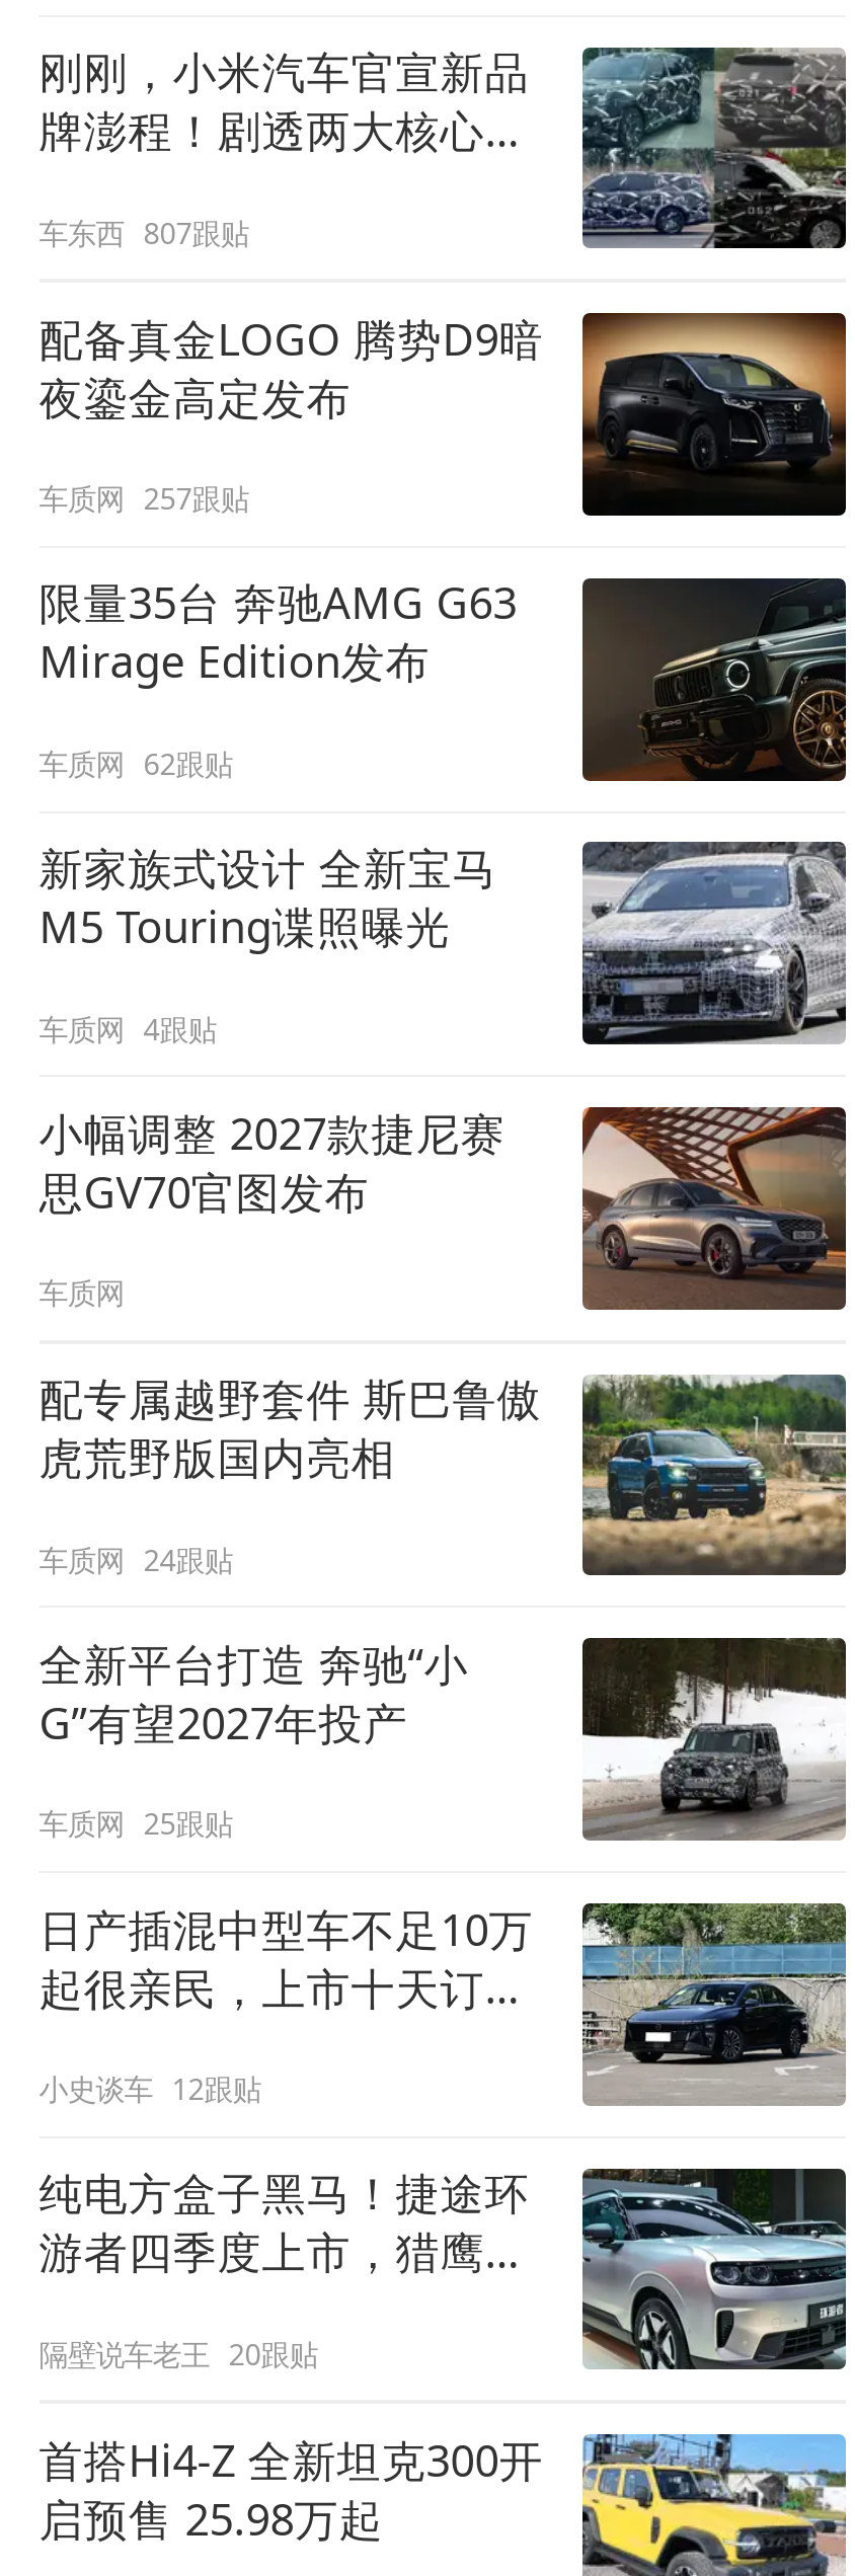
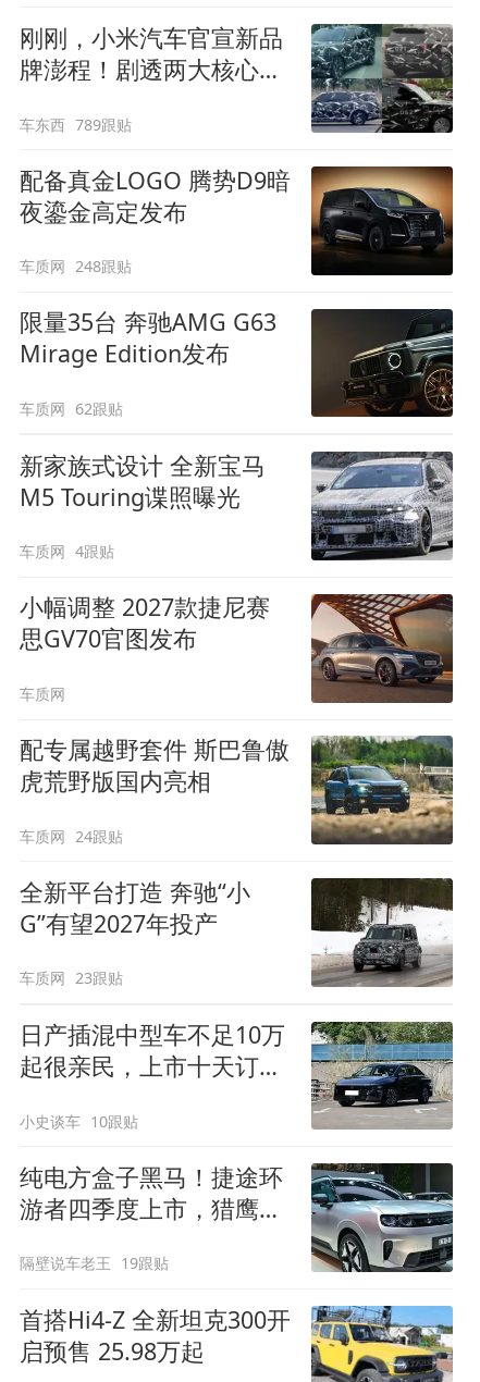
- 车东西 807跟贴
+ 车东西 789跟贴

- 车质网 257跟贴
+ 车质网 248跟贴

- 车质网 25跟贴
+ 车质网 23跟贴

- 小史谈车 12跟贴
+ 小史谈车 10跟贴

- 隔壁说车老王 20跟贴
+ 隔壁说车老王 19跟贴
